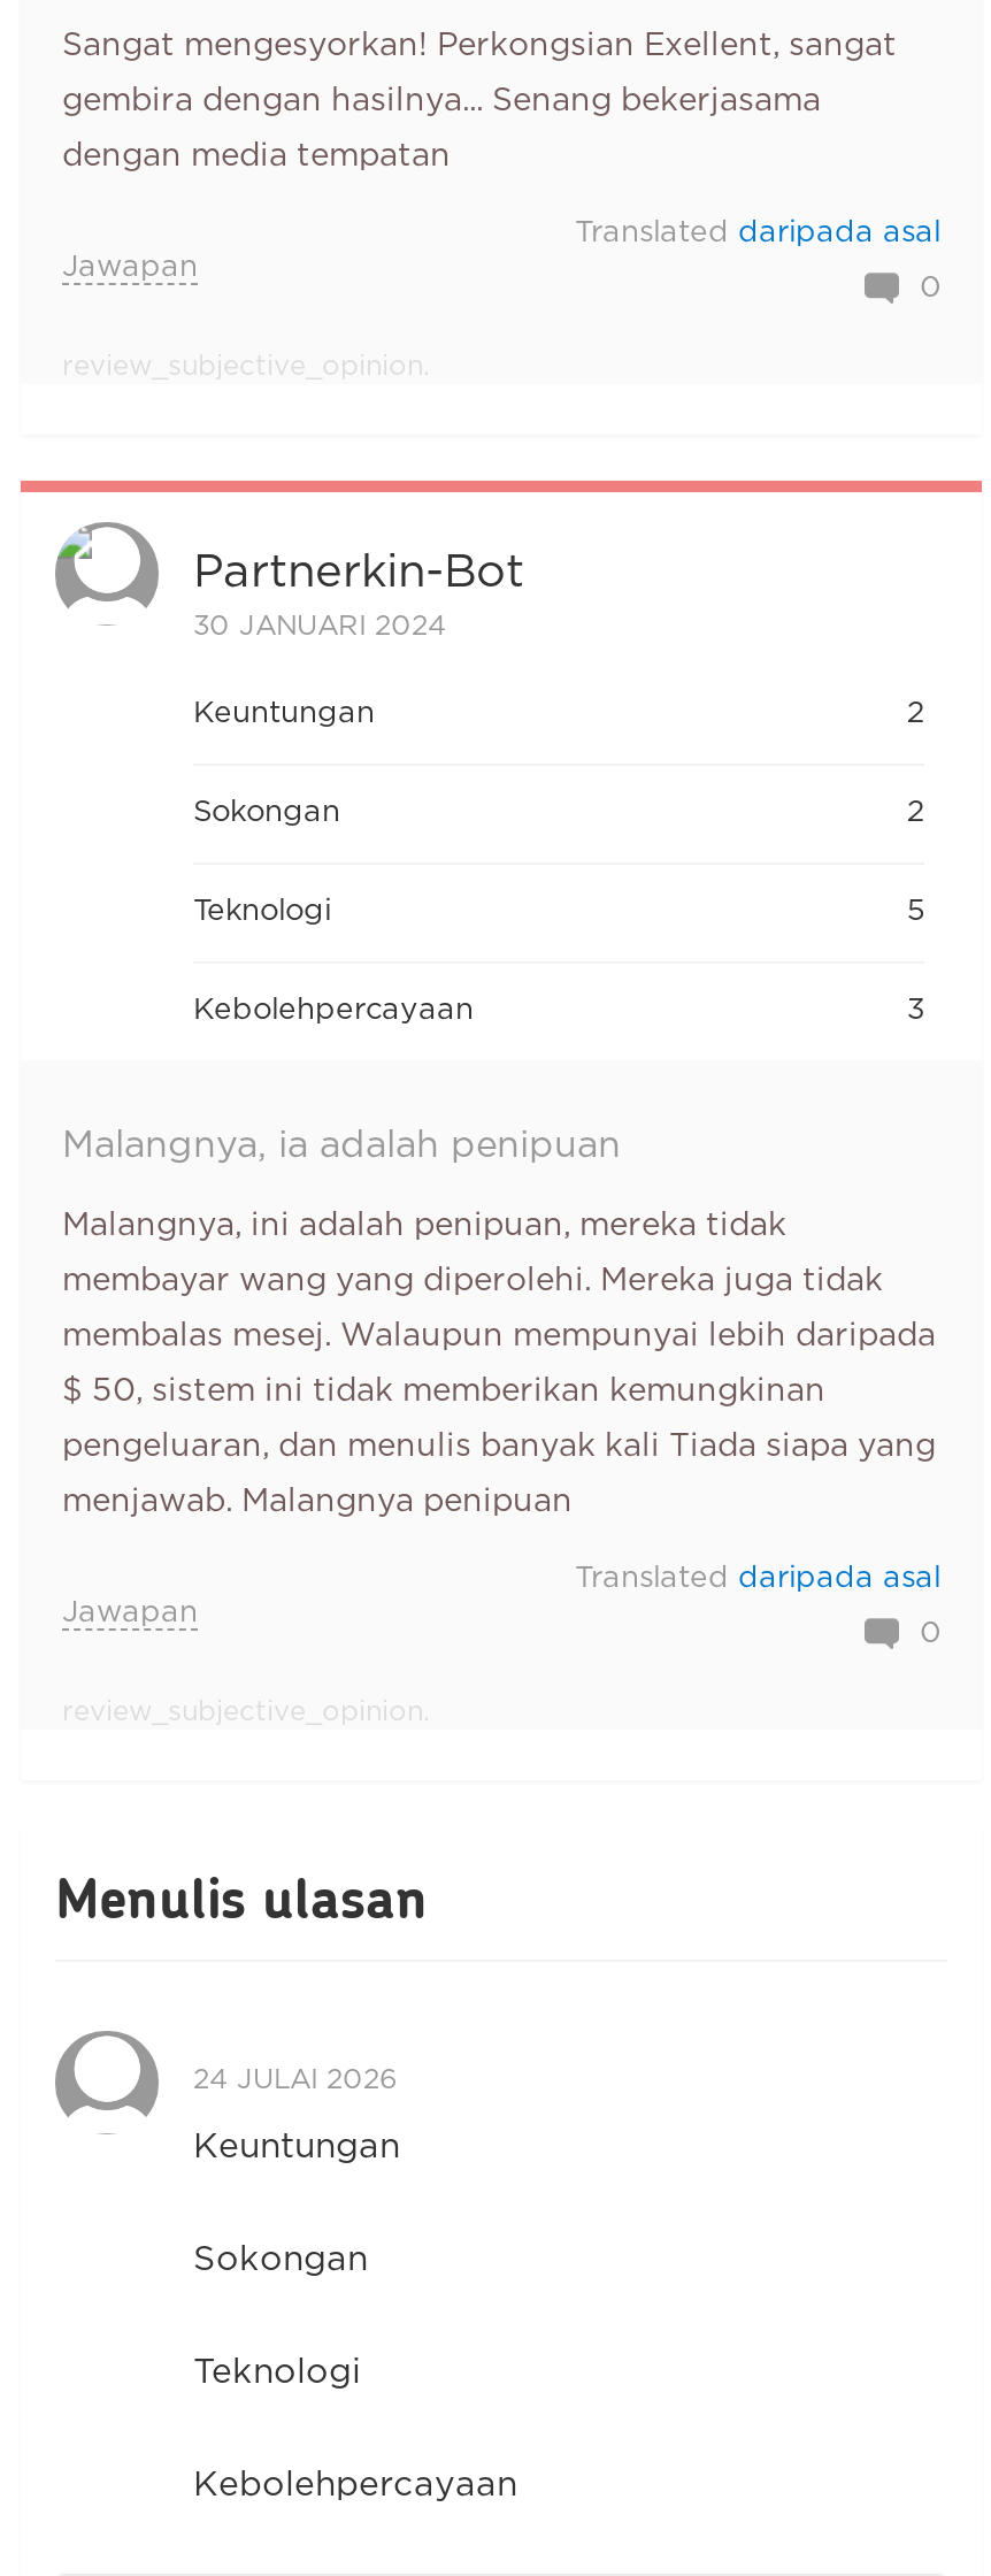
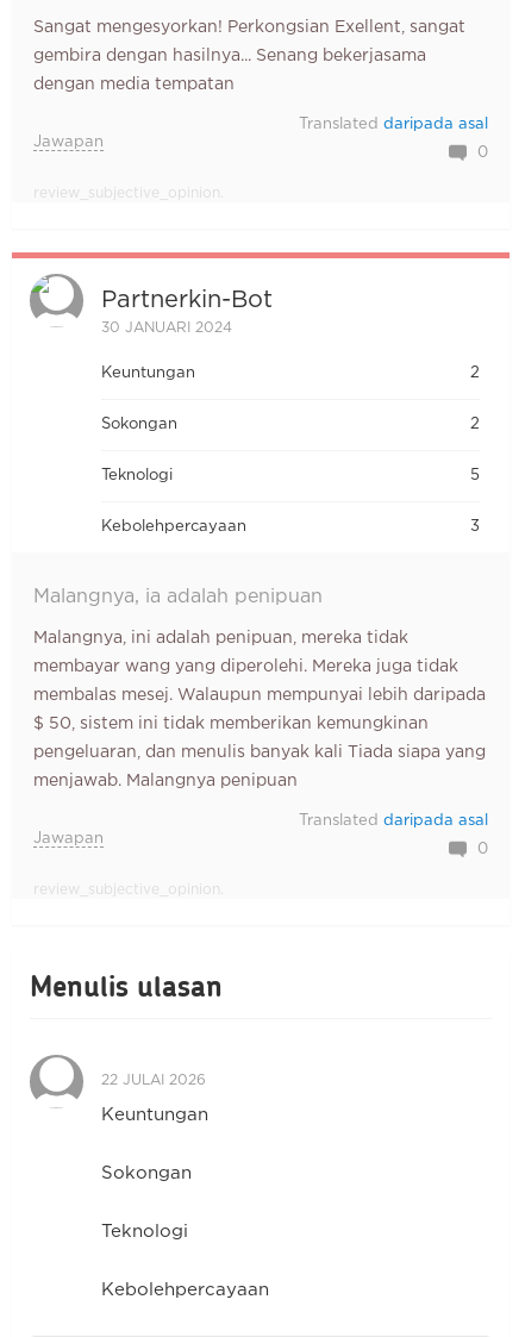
- 24 JULAI 2026
+ 22 JULAI 2026
